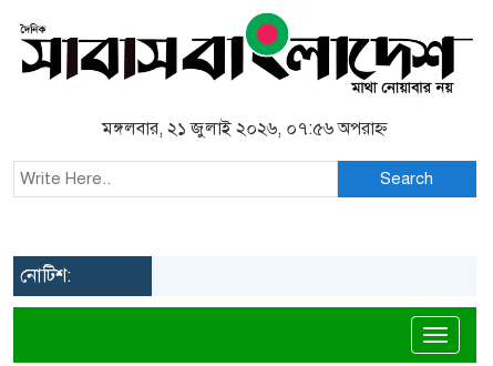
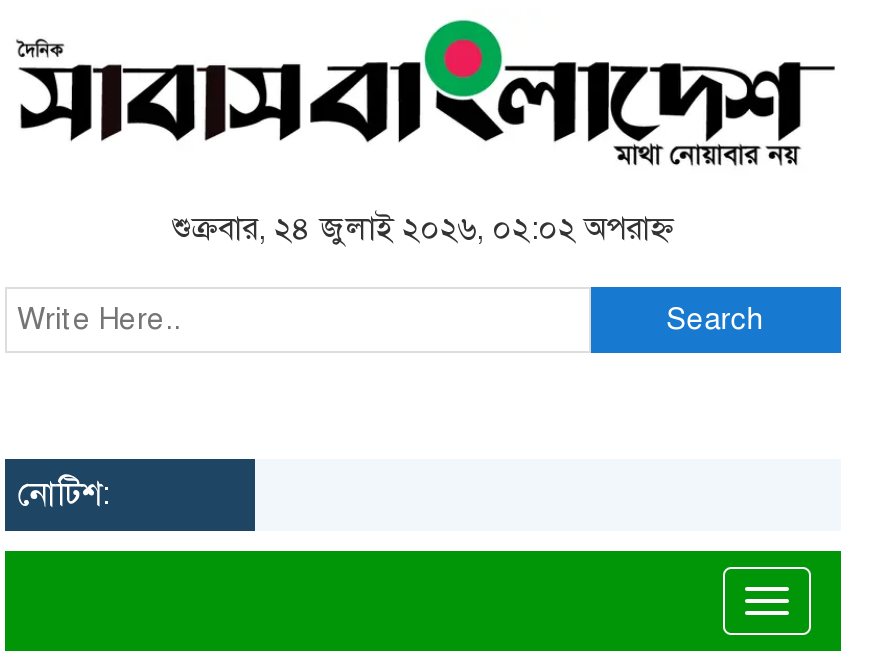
- মঙ্গলবার, ২১ জুলাই ২০২৬, ০৭:৫৬ অপরাহ্ন
+ শুক্রবার, ২৪ জুলাই ২০২৬, ০২:০২ অপরাহ্ন
